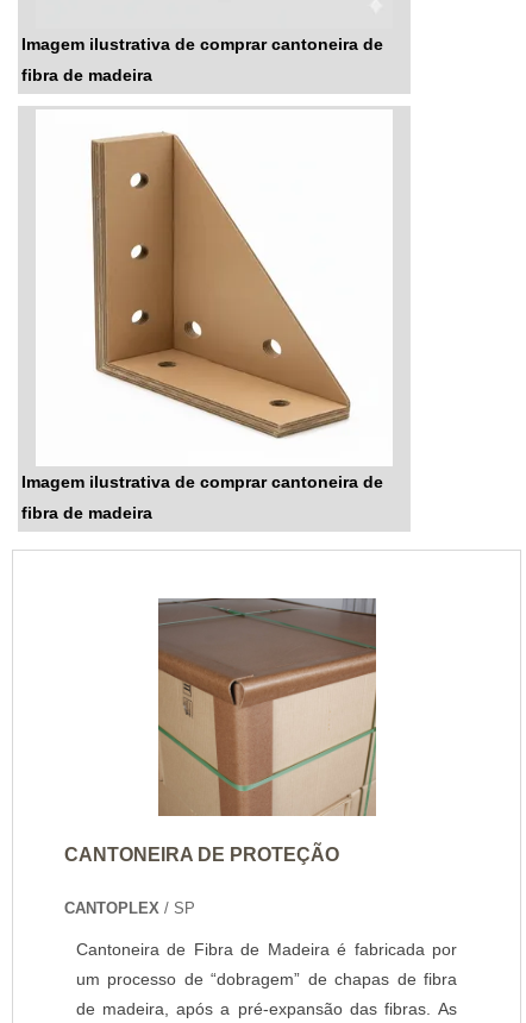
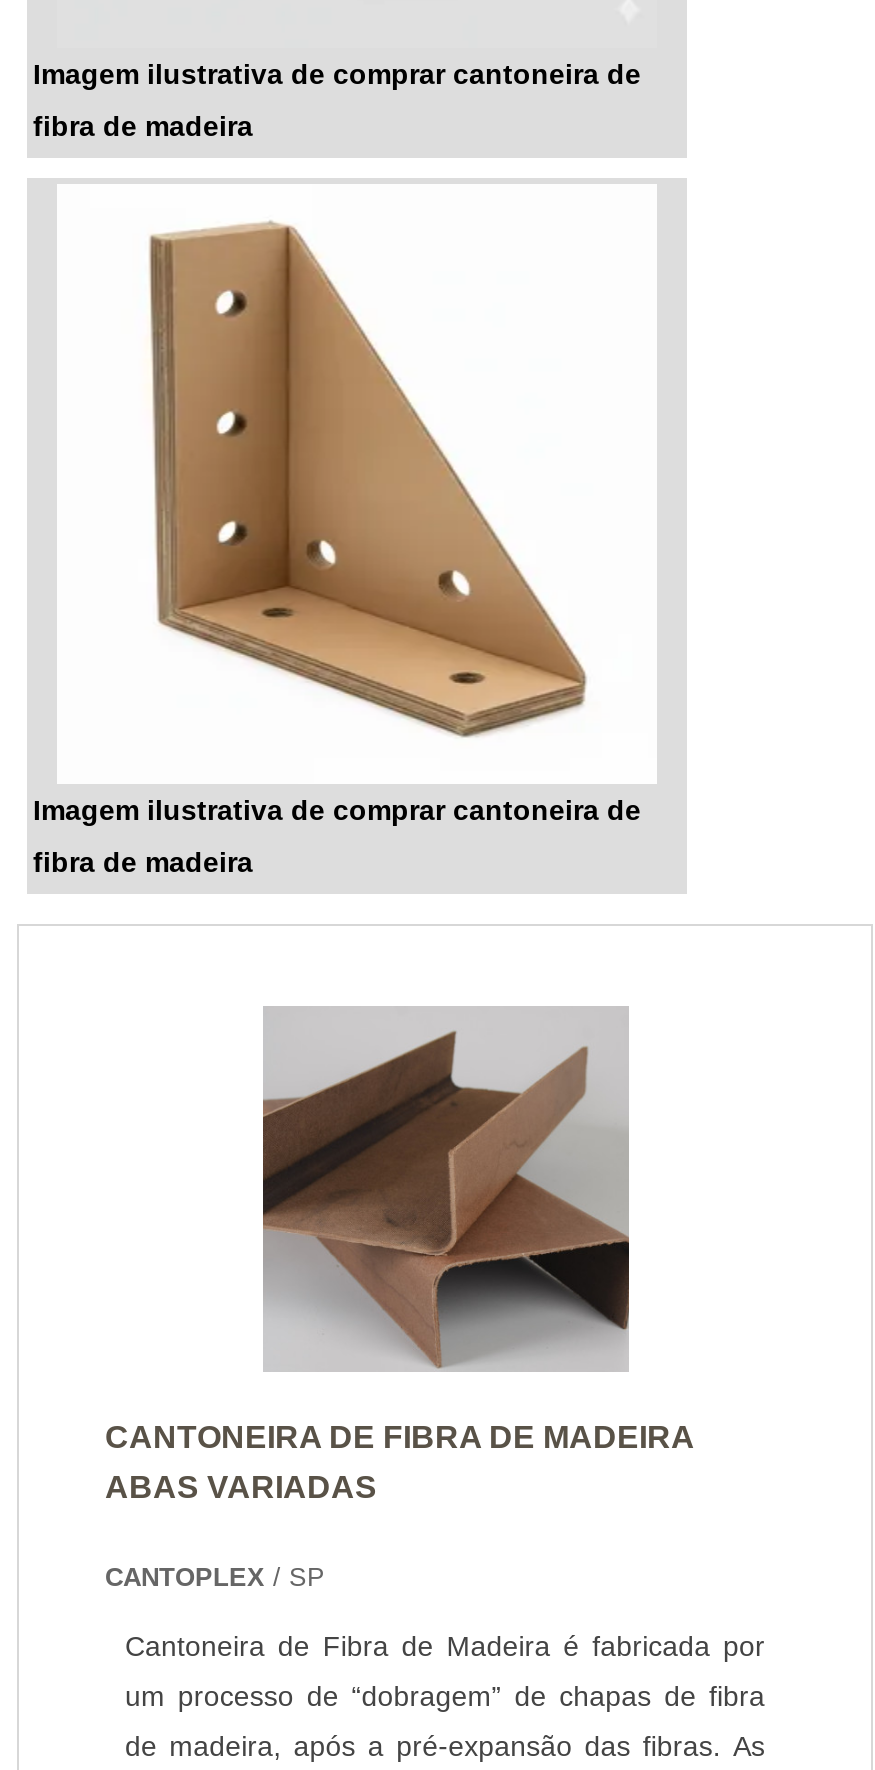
- [image]
- CANTONEIRA DE PROTEÇÃO
+ [image]
+ CANTONEIRA DE FIBRA DE MADEIRA
+ ABAS VARIADAS
